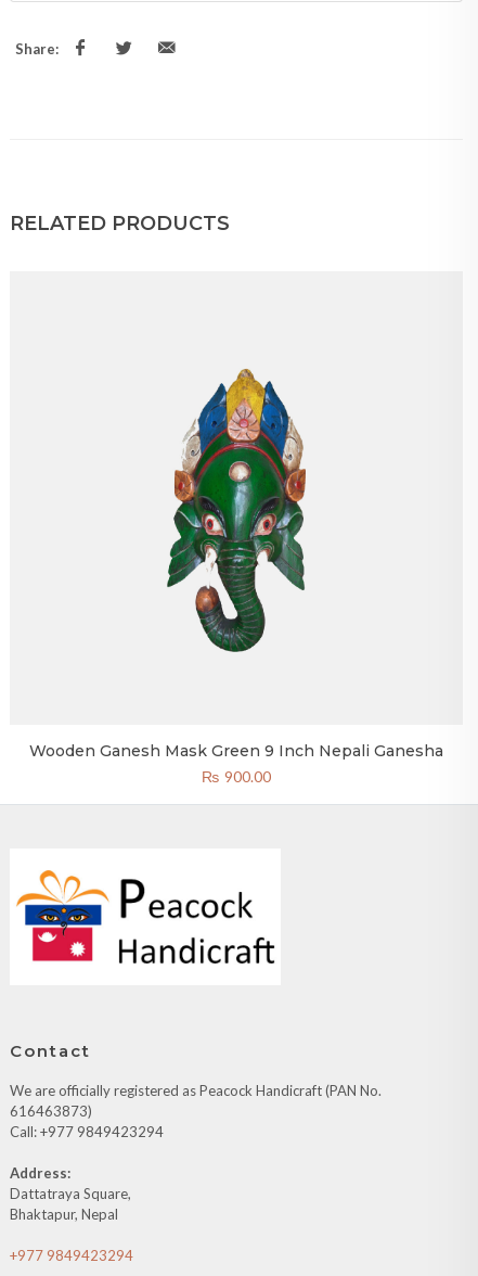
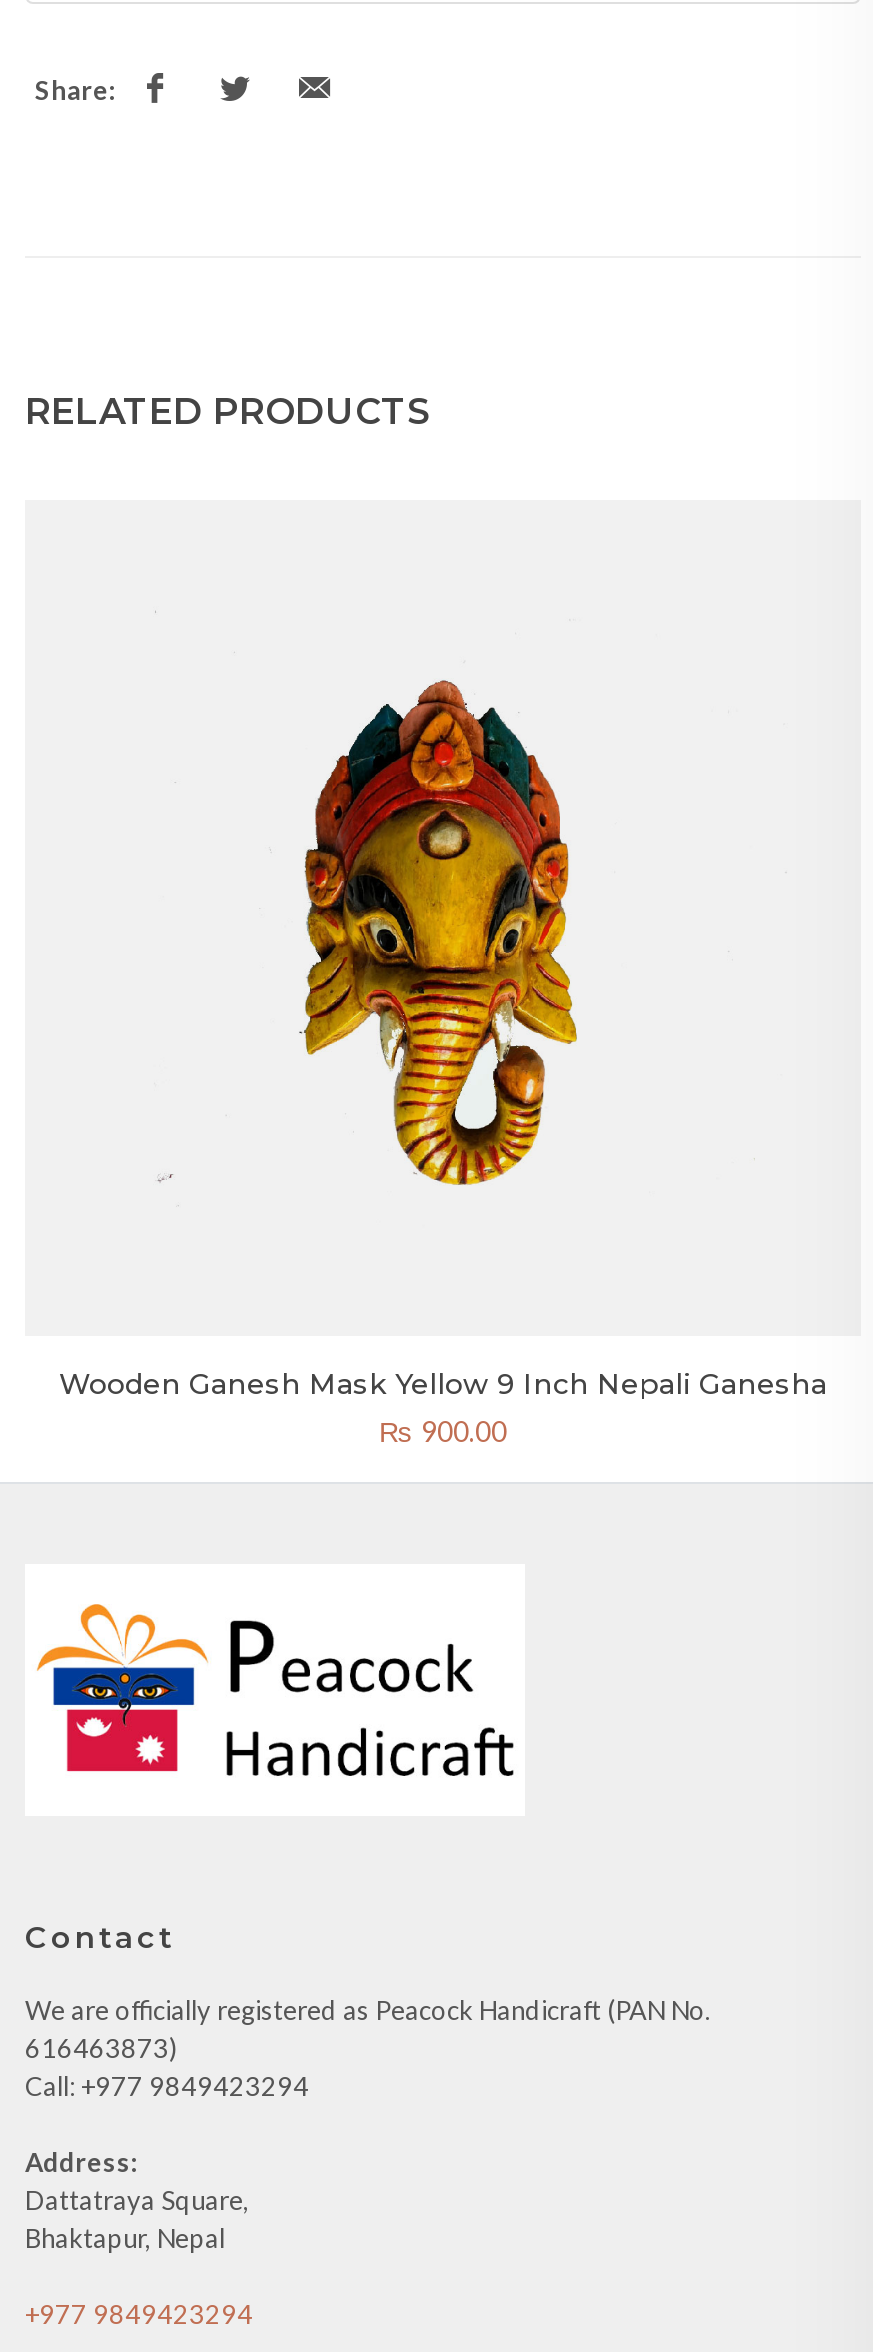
- [image]
+ [image]

- Wooden Ganesh Mask Green 9 Inch Nepali Ganesha
+ Wooden Ganesh Mask Yellow 9 Inch Nepali Ganesha
